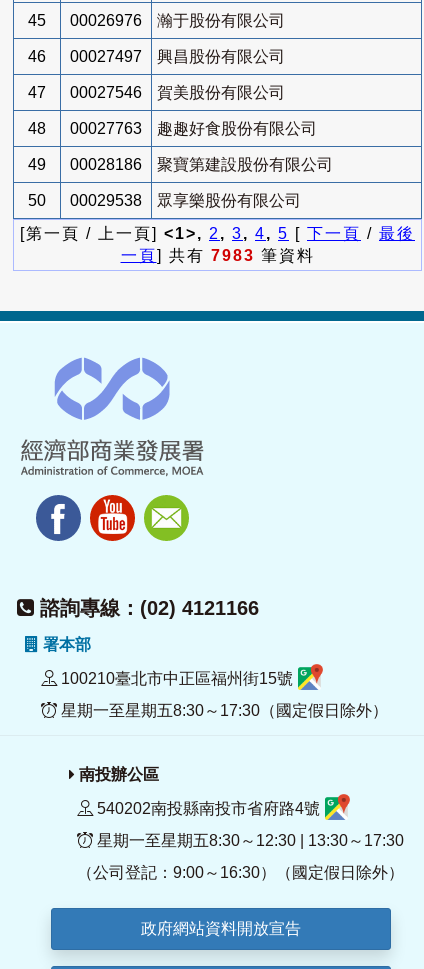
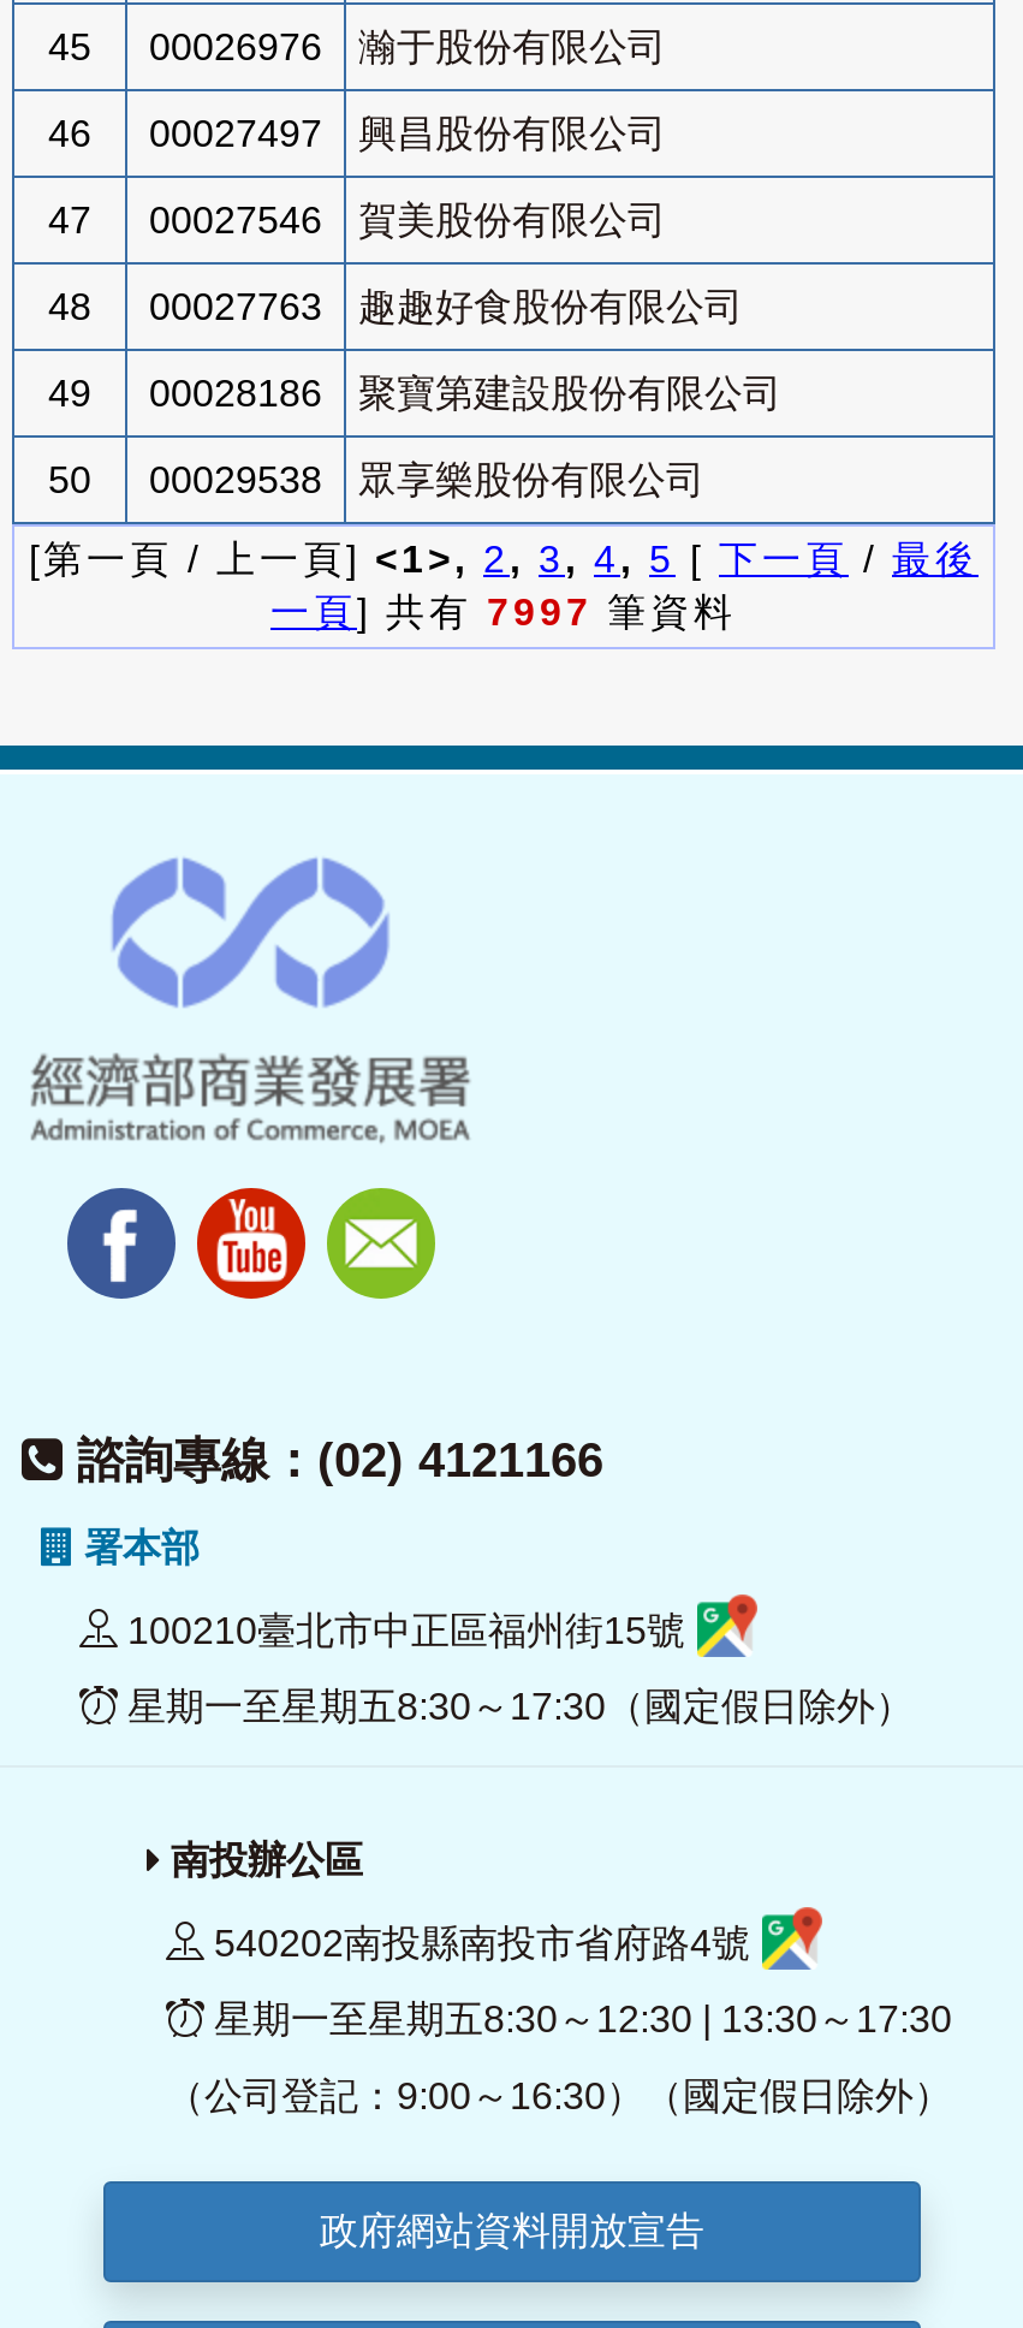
- 一頁] 共有7983筆資料
+ 一頁] 共有7997筆資料
